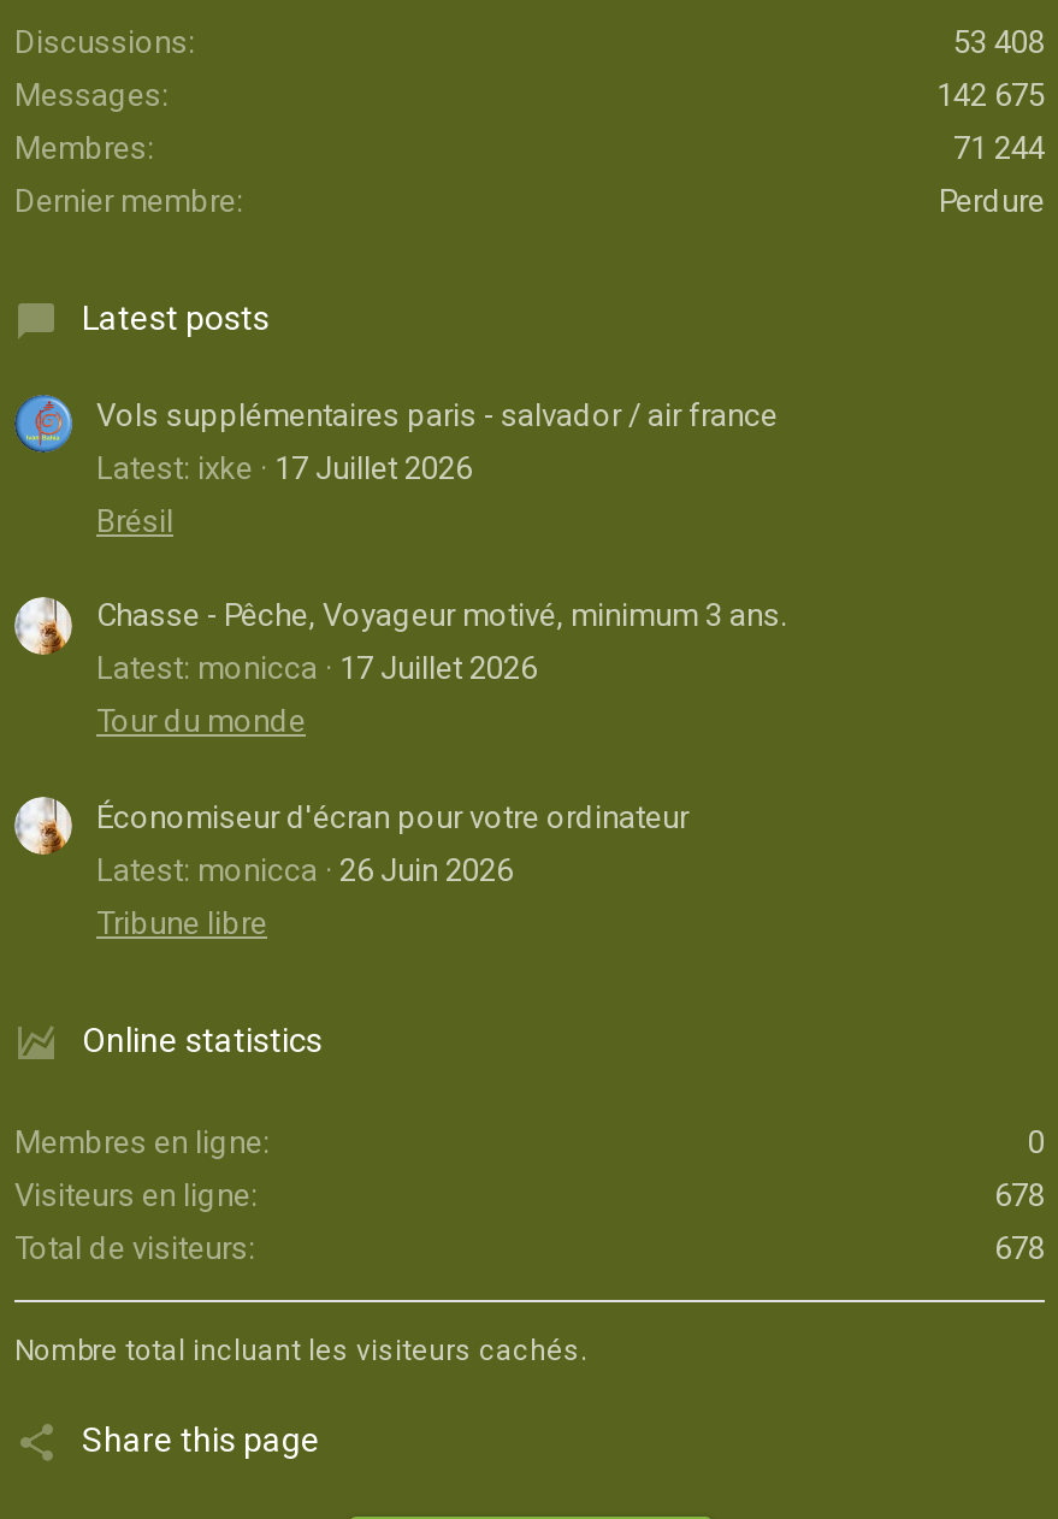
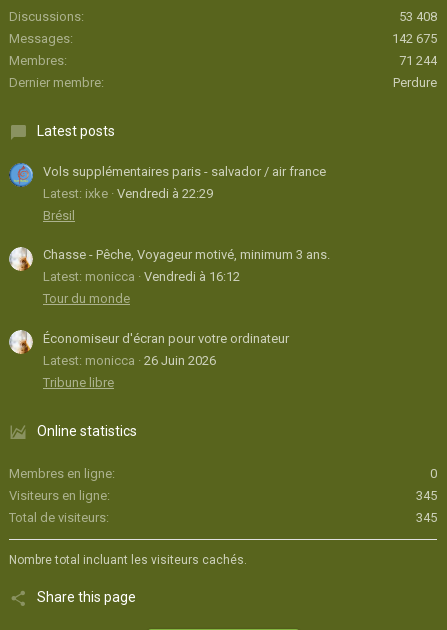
- Latest: ixke 17 Juillet 2026
+ Latest: ixke Vendredi à 22:29

- Latest: monicca 17 Juillet 2026
+ Latest: monicca Vendredi à 16:12

- 678
+ 345

- 678
+ 345
